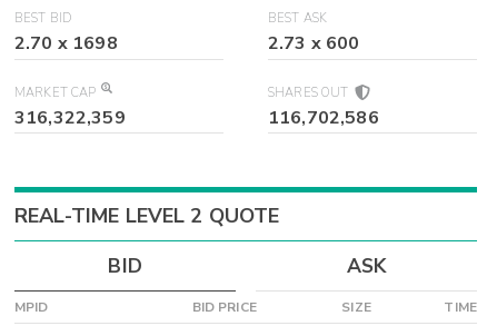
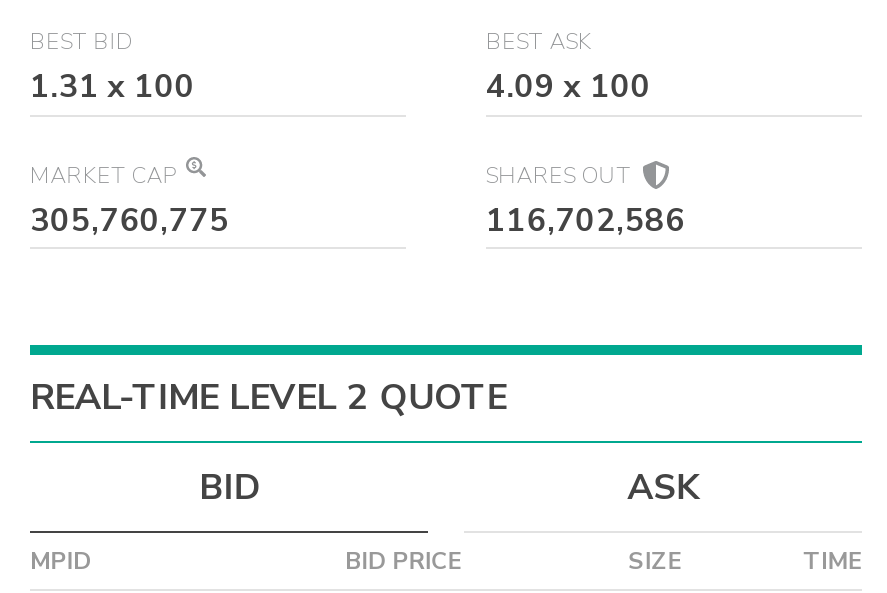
- 2.70 x 1698
+ 1.31 x 100

- 2.73 x 600
+ 4.09 x 100

- 316,322,359
+ 305,760,775
